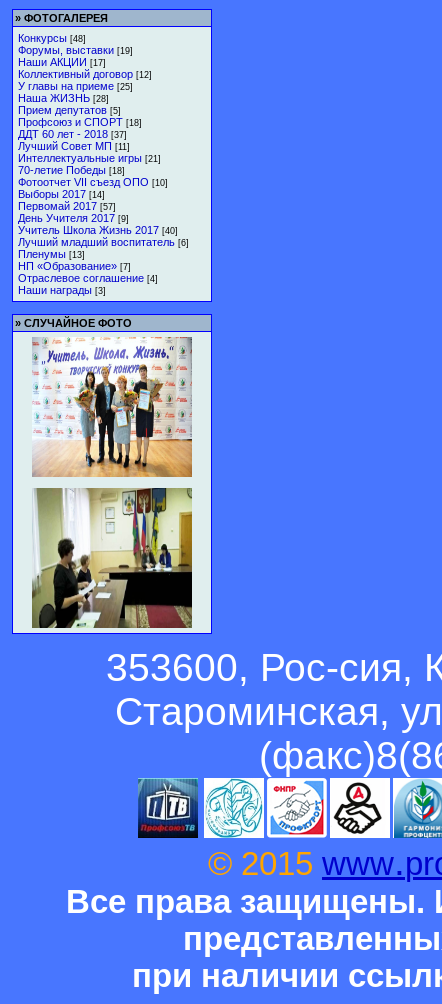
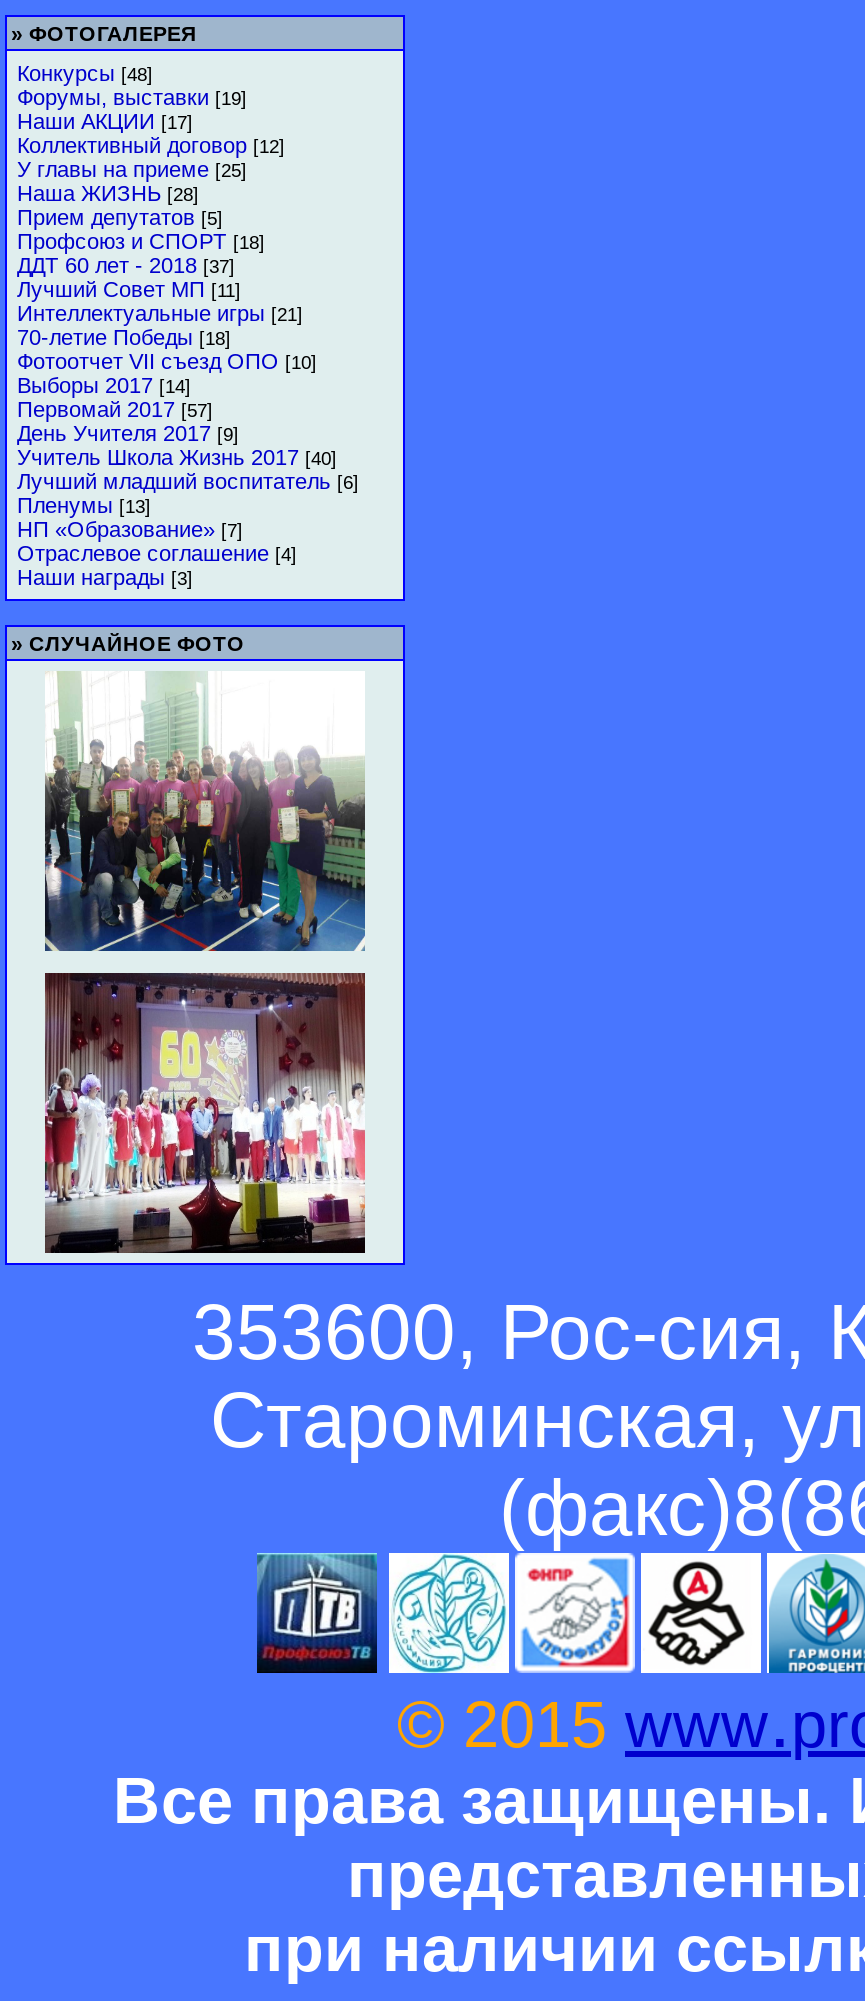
- [image]
+ [image]

- [image]
+ [image]
